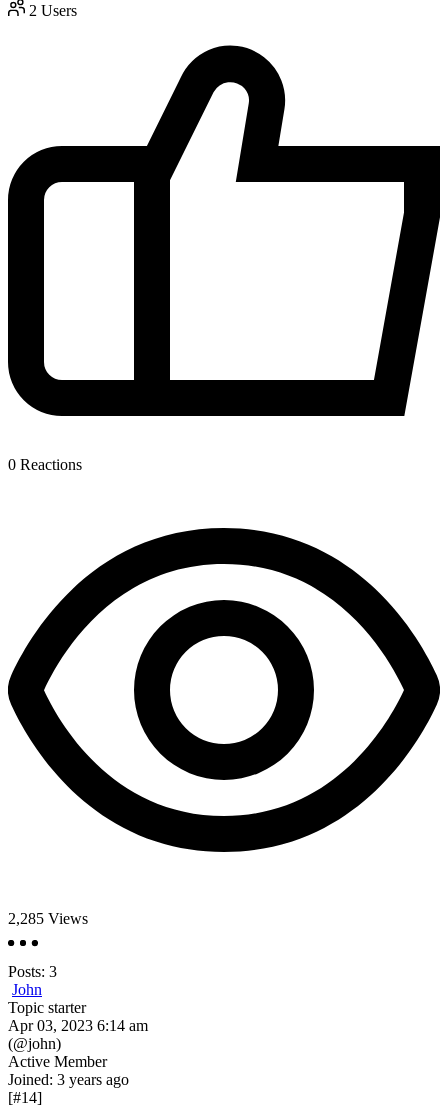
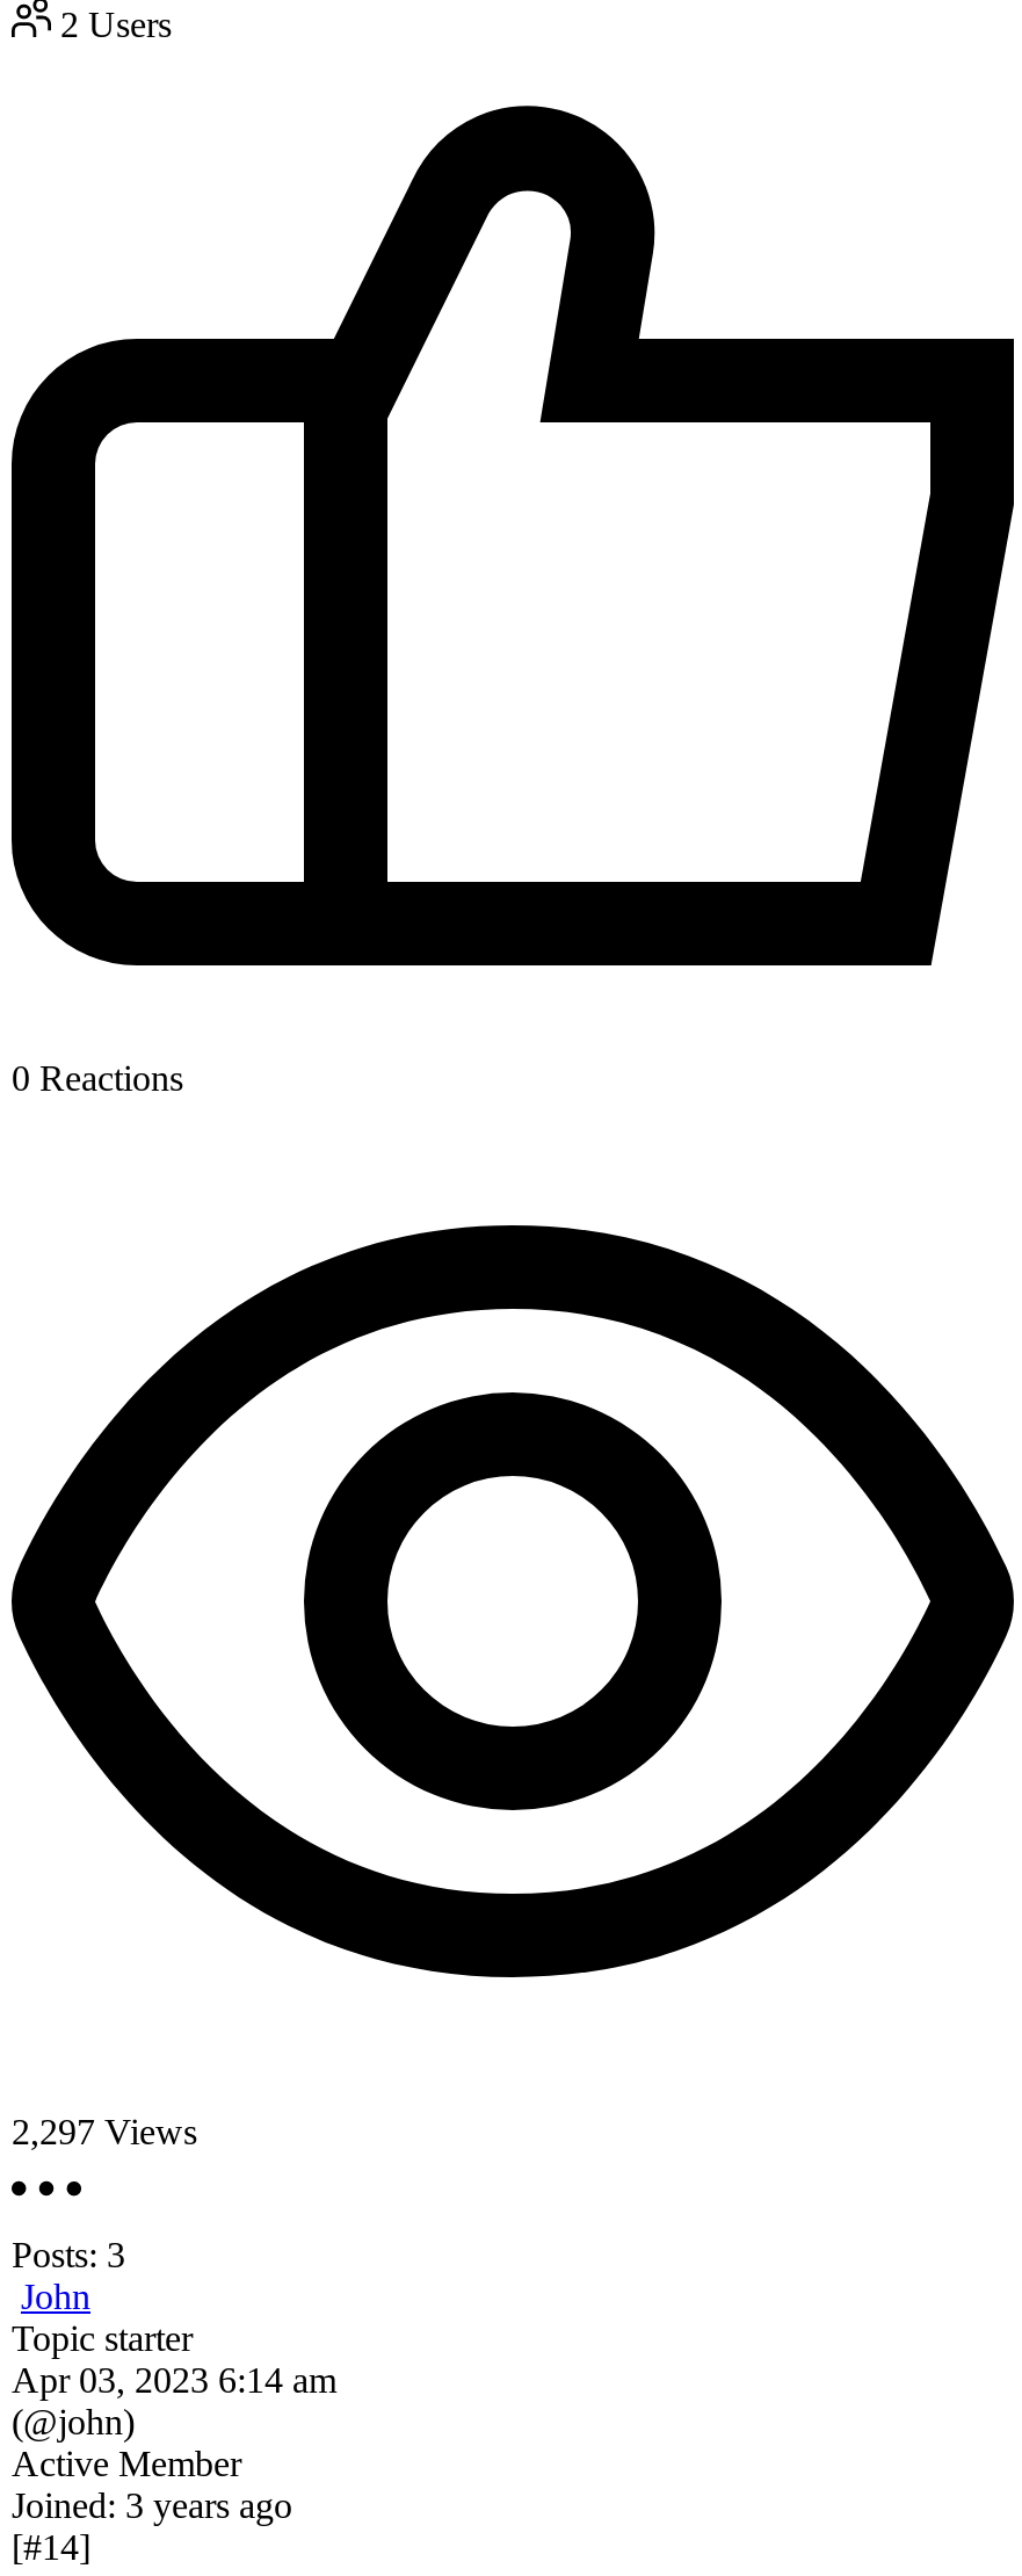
- 2,285 Views
+ 2,297 Views
